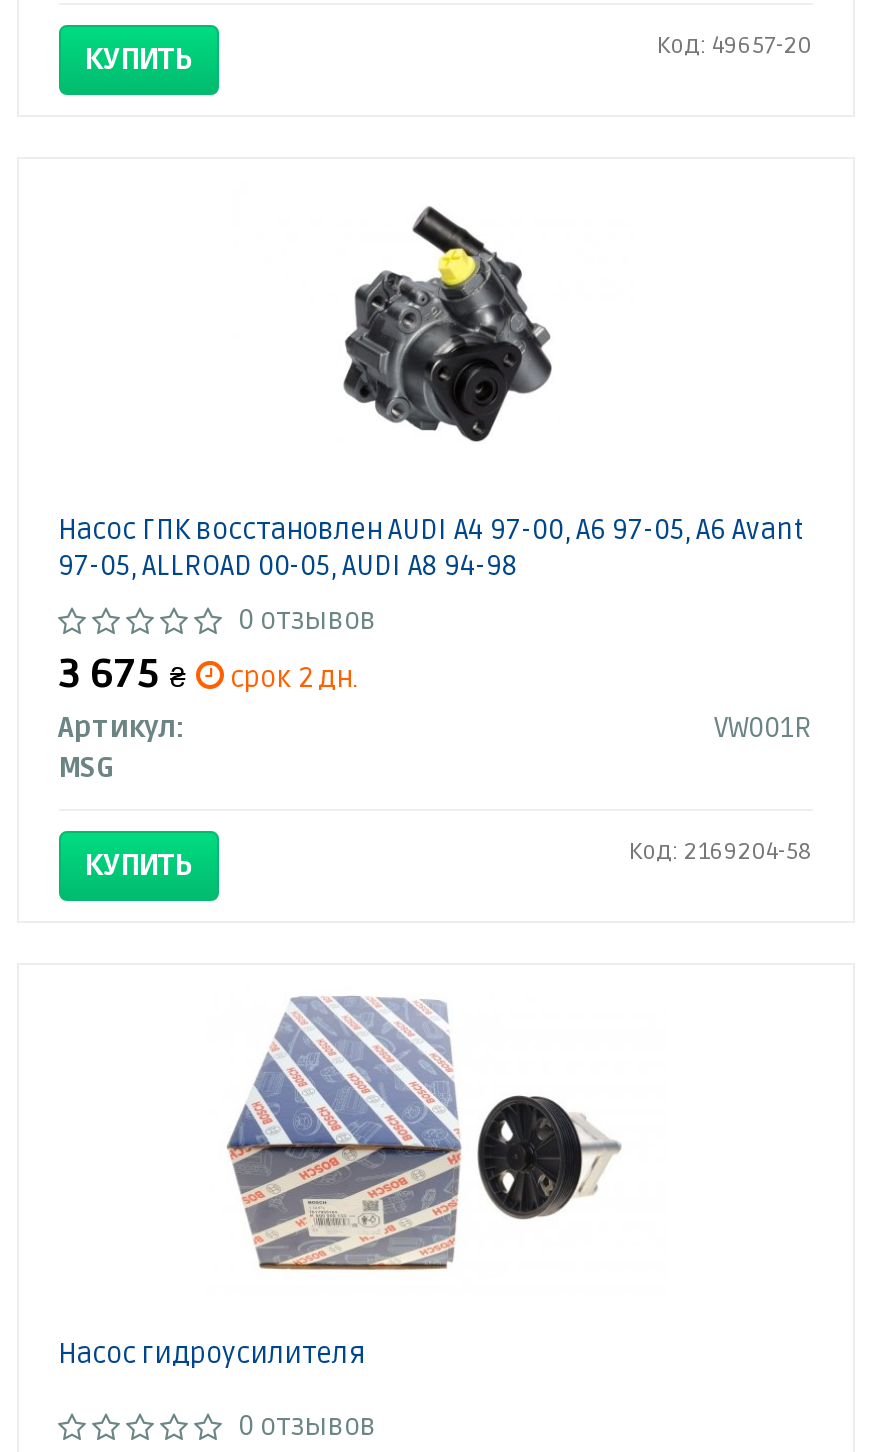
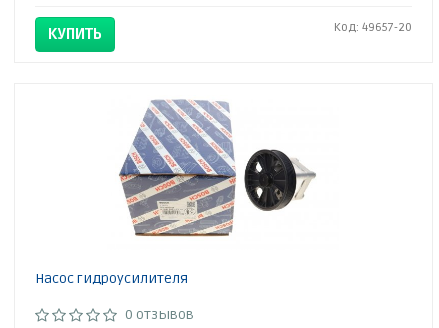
- [image]
- Насос ГПК восстановлен AUDI A4 97-00, A6 97-05, A6 Avant
- 97-05, ALLROAD 00-05, AUDI A8 94-98
- 0 отзывов
- 3 675 ₴
- срок 2 дн.
- Артикул:
- VW001R
- MSG
- КУПИТЬ
- Код: 2169204-58
